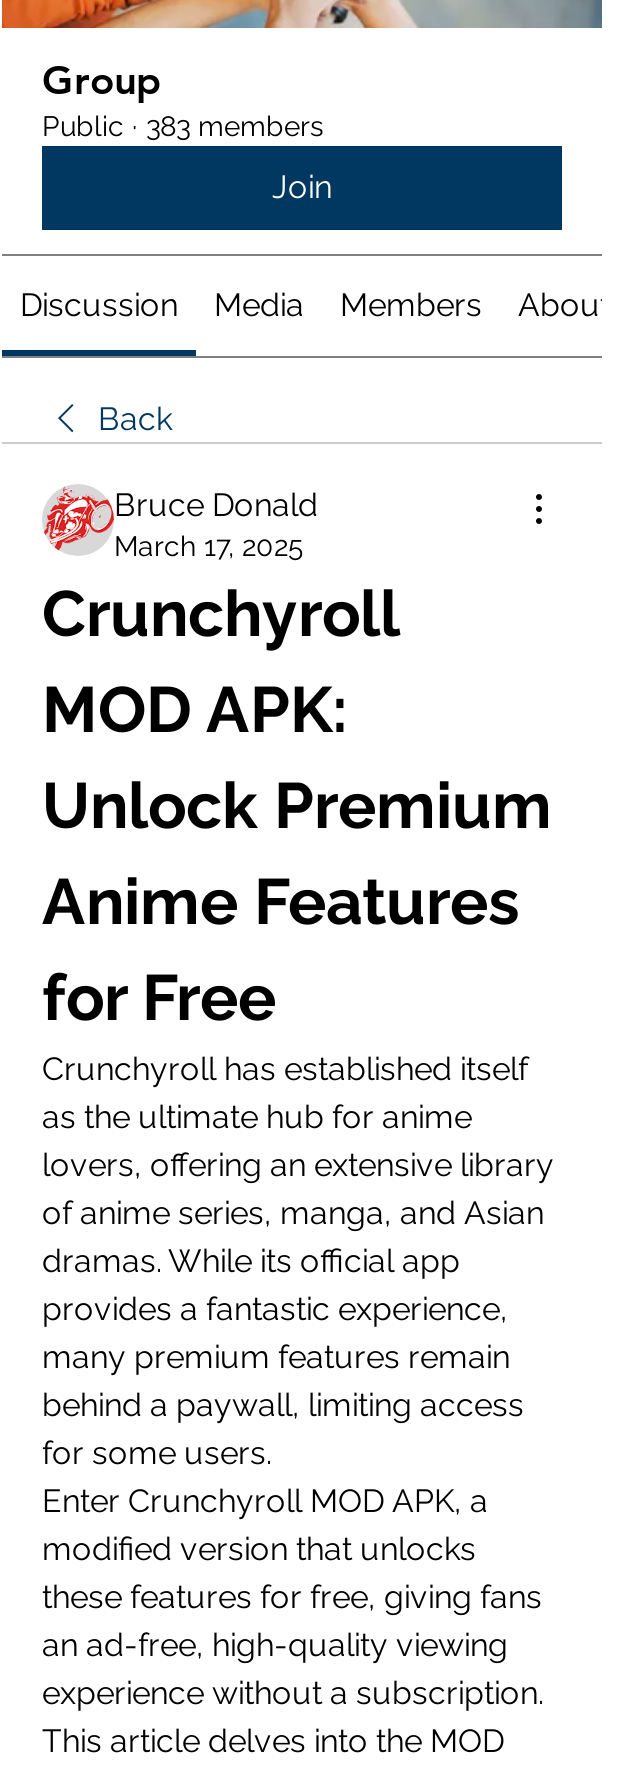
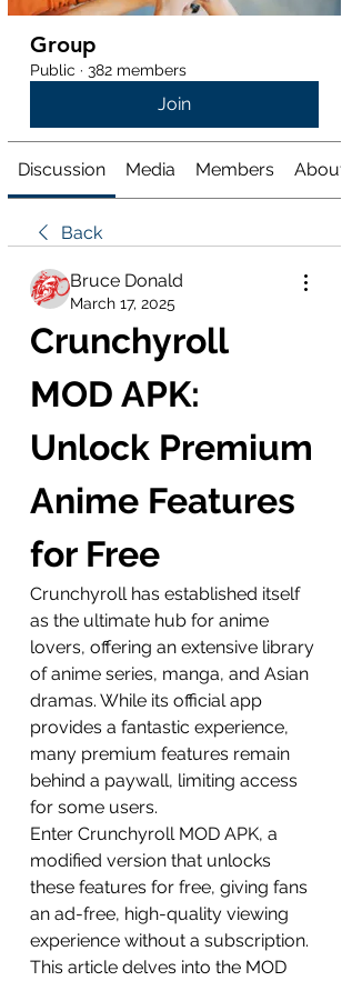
- Public · 383 members
+ Public · 382 members
